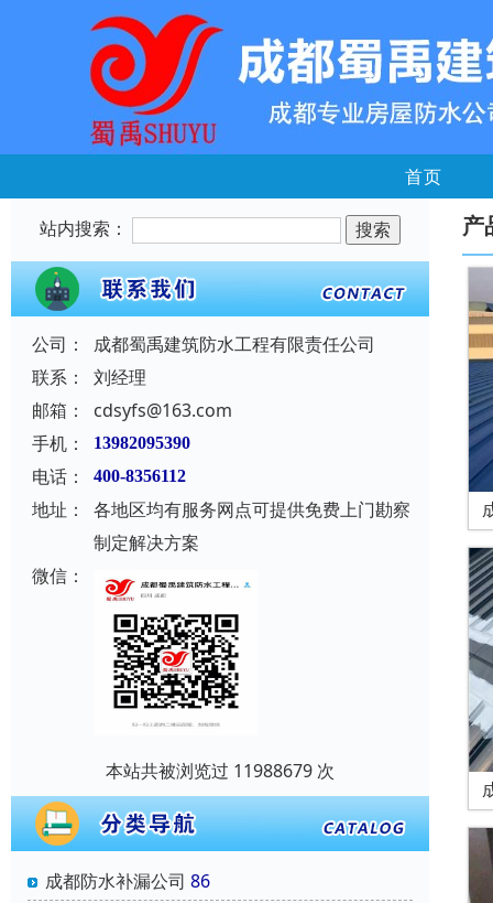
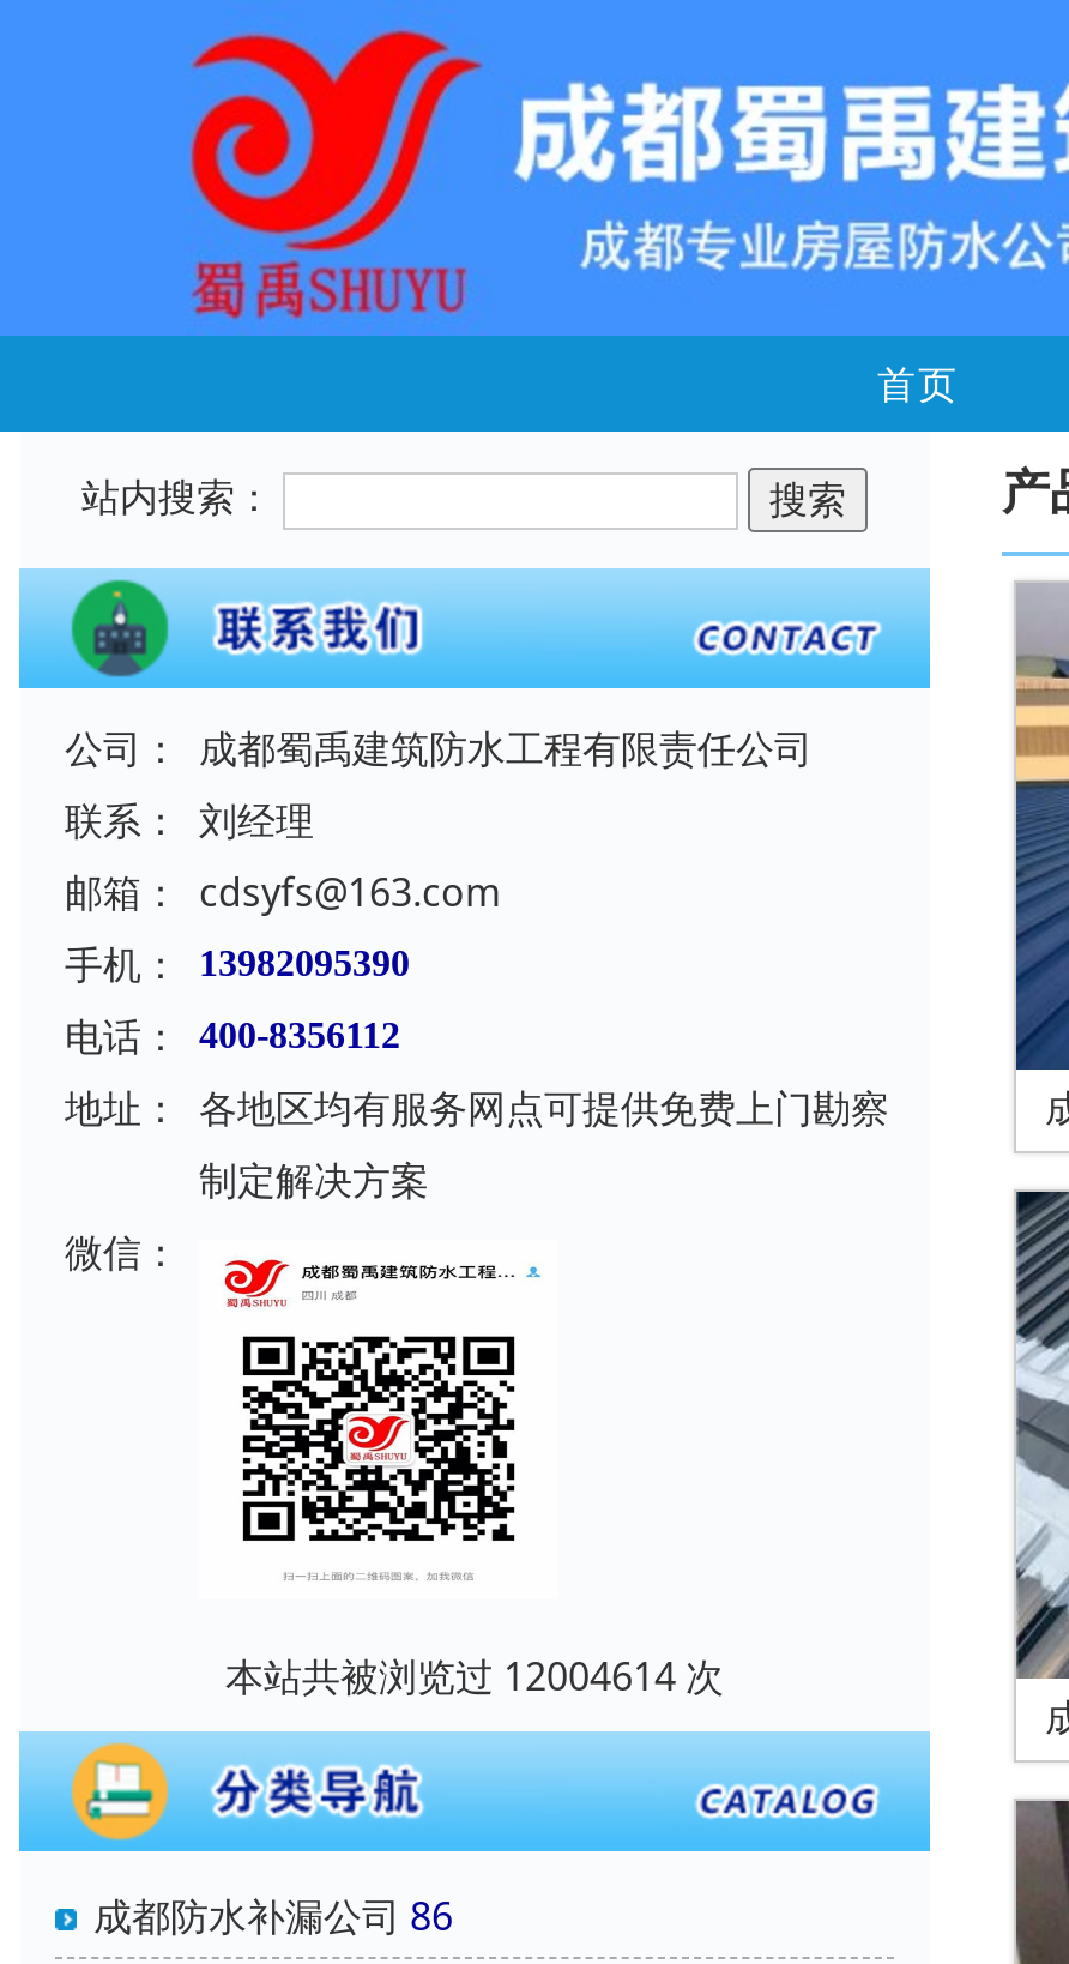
- 本站共被浏览过 11988679 次
+ 本站共被浏览过 12004614 次
